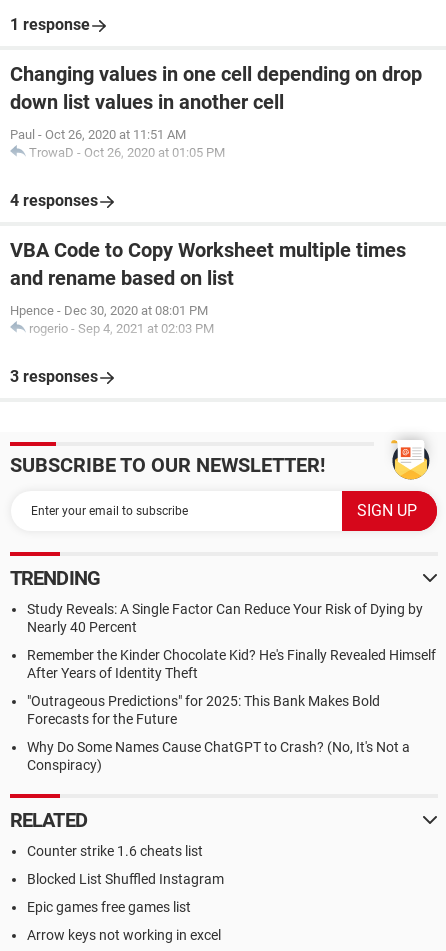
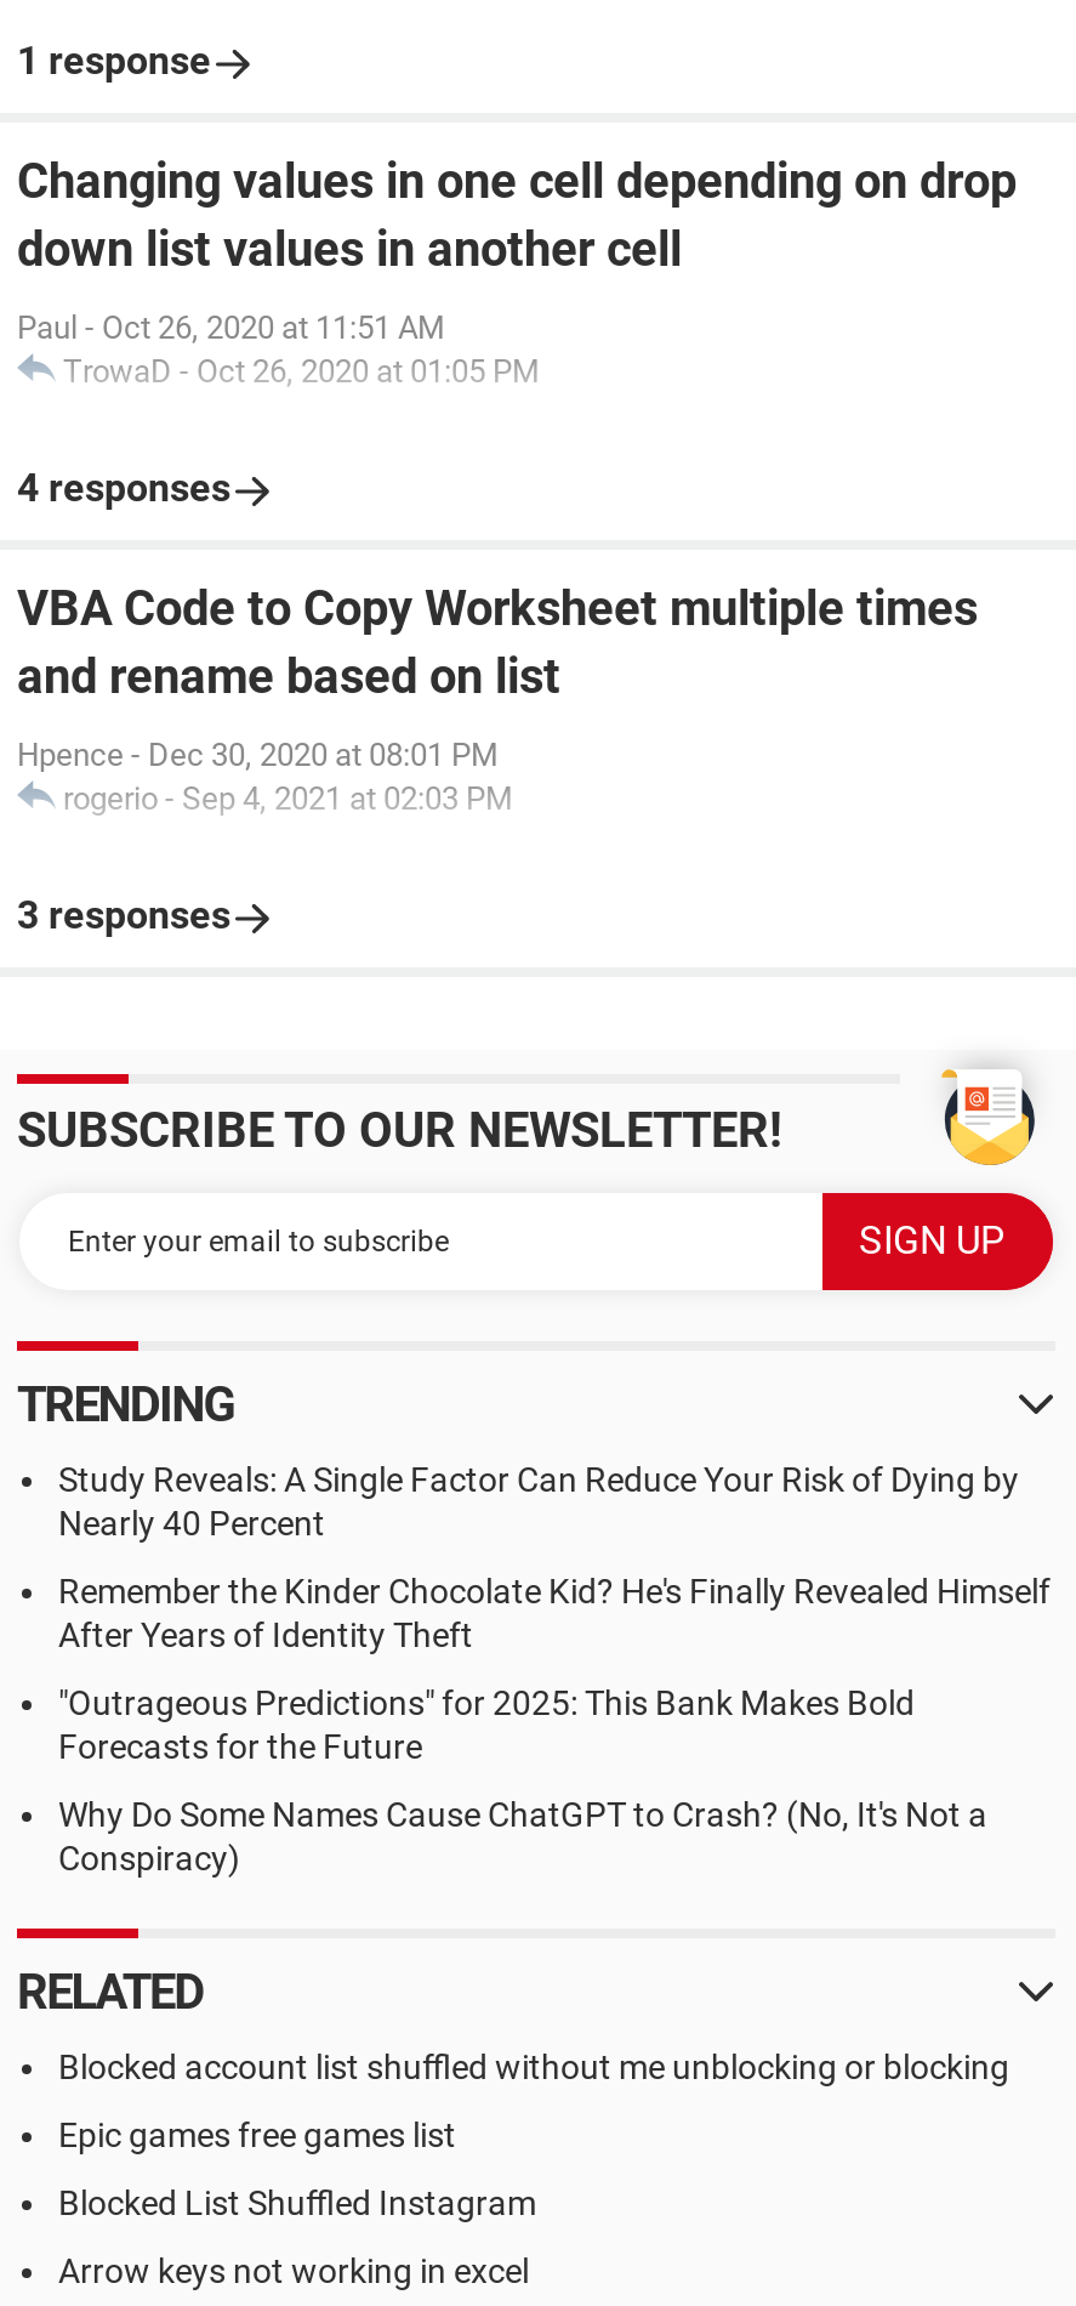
- Counter strike 1.6 cheats list
+ Blocked account list shuffled without me unblocking or blocking

moved down: Blocked List Shuffled Instagram

moved up: Epic games free games list
